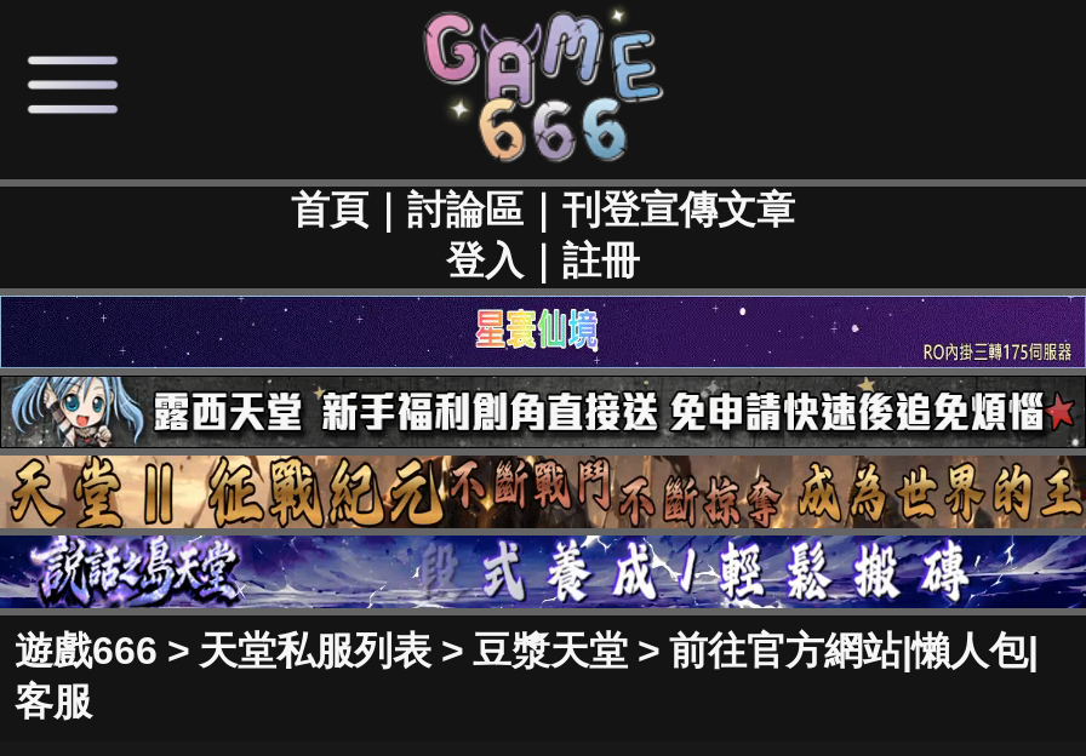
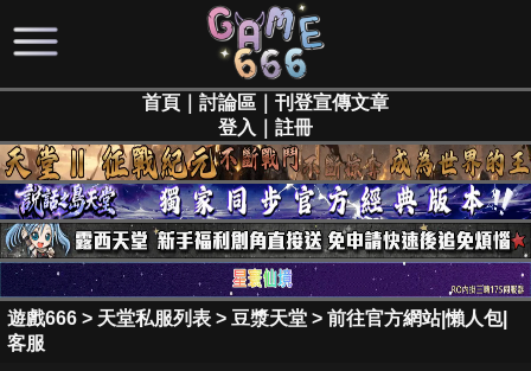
- [image]
+ [image]
